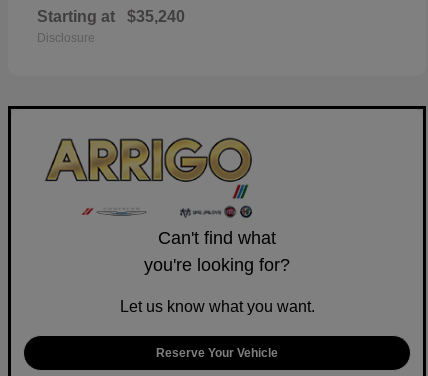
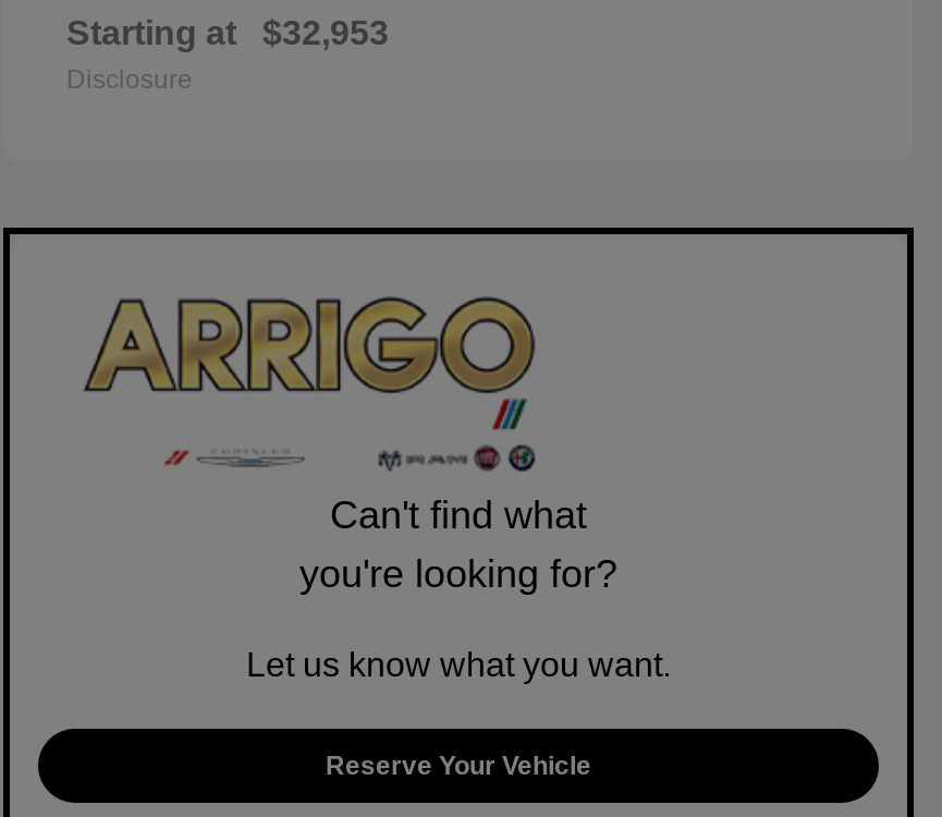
- Starting at $35,240
+ Starting at $32,953
